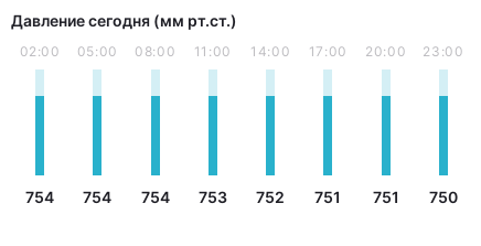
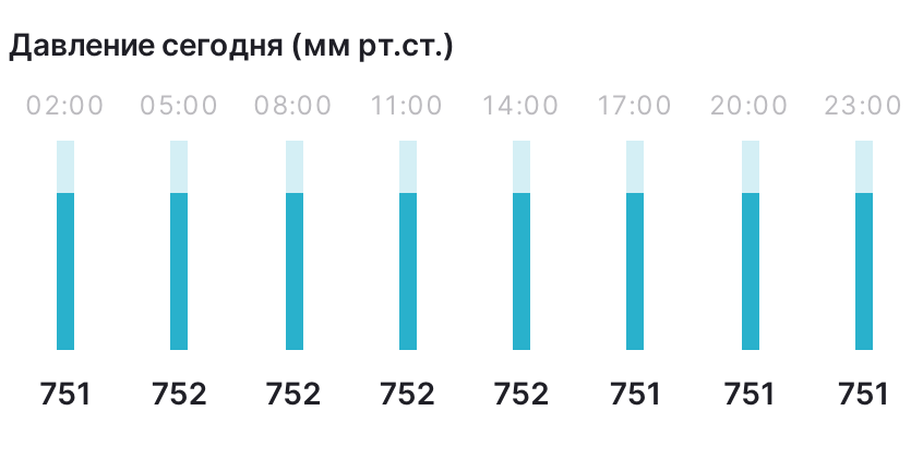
- 754
+ 751

- 754
+ 752

- 754
+ 752

- 753
+ 752

- 750
+ 751
